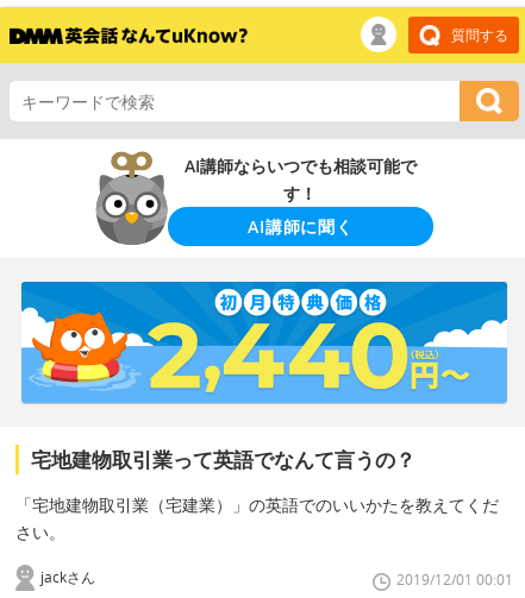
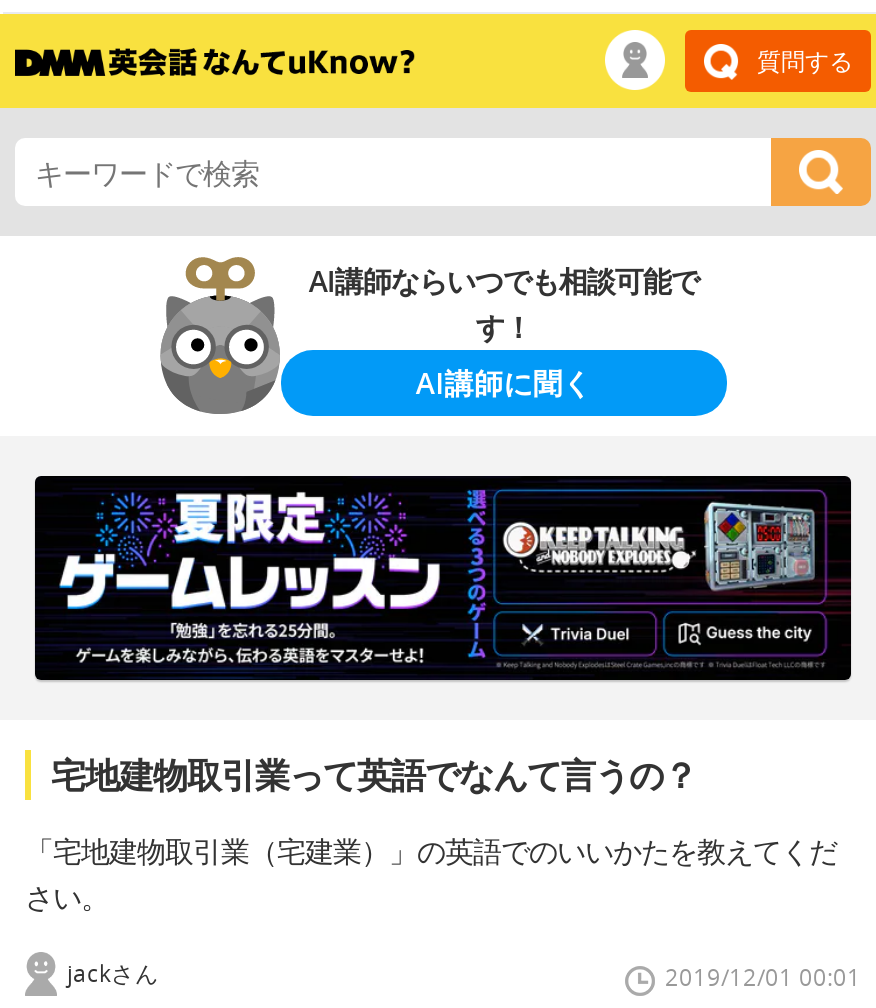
- [image]
+ [image]
